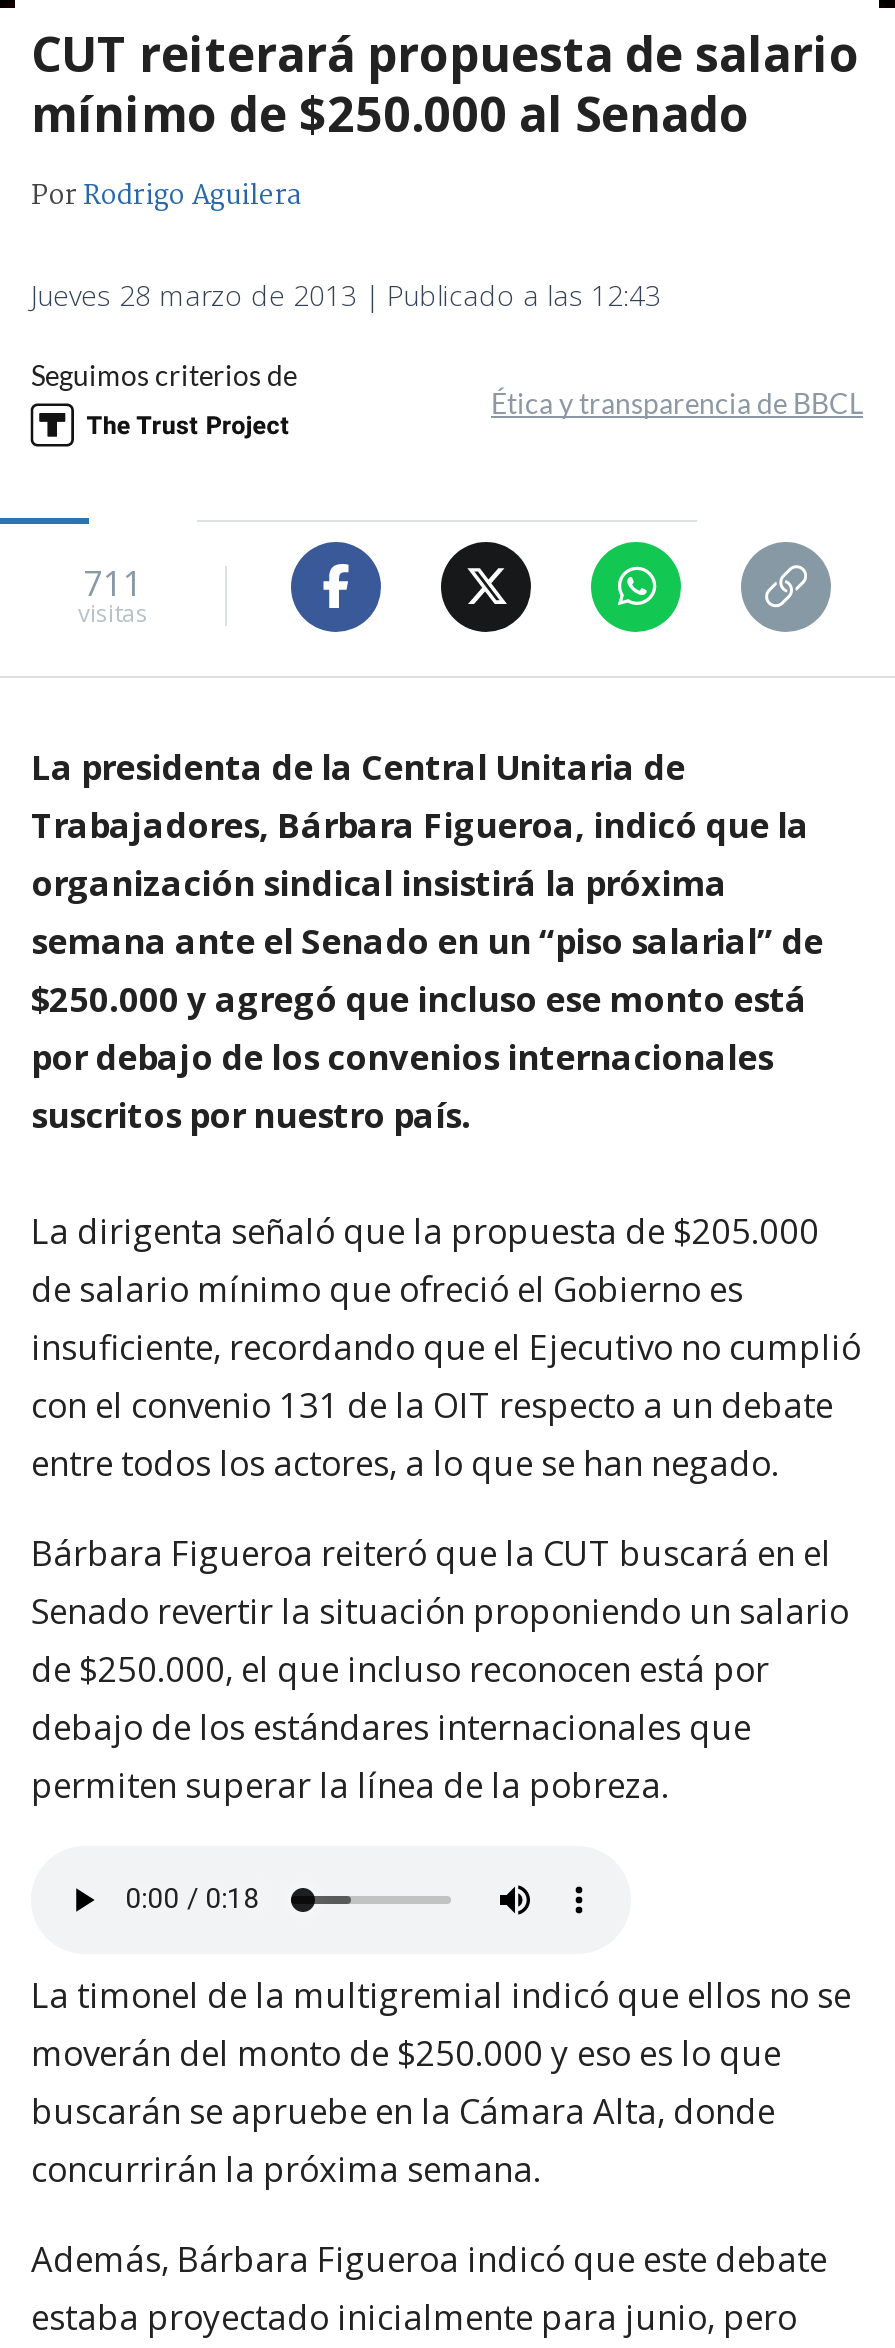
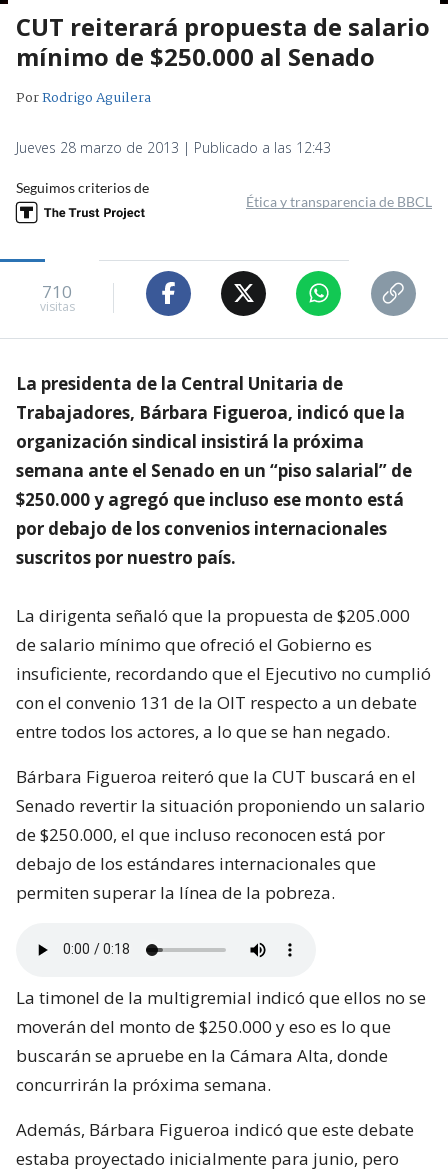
- 711
+ 710
